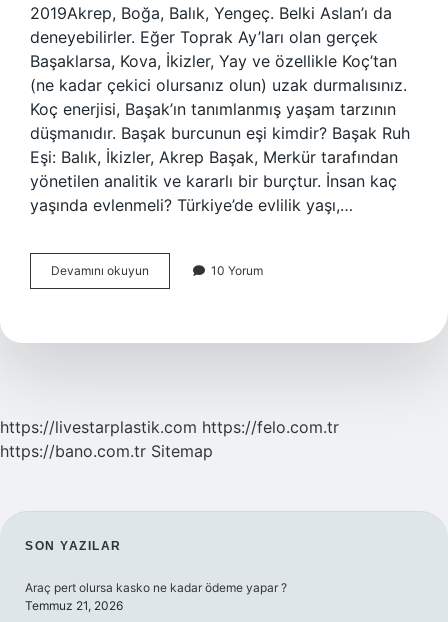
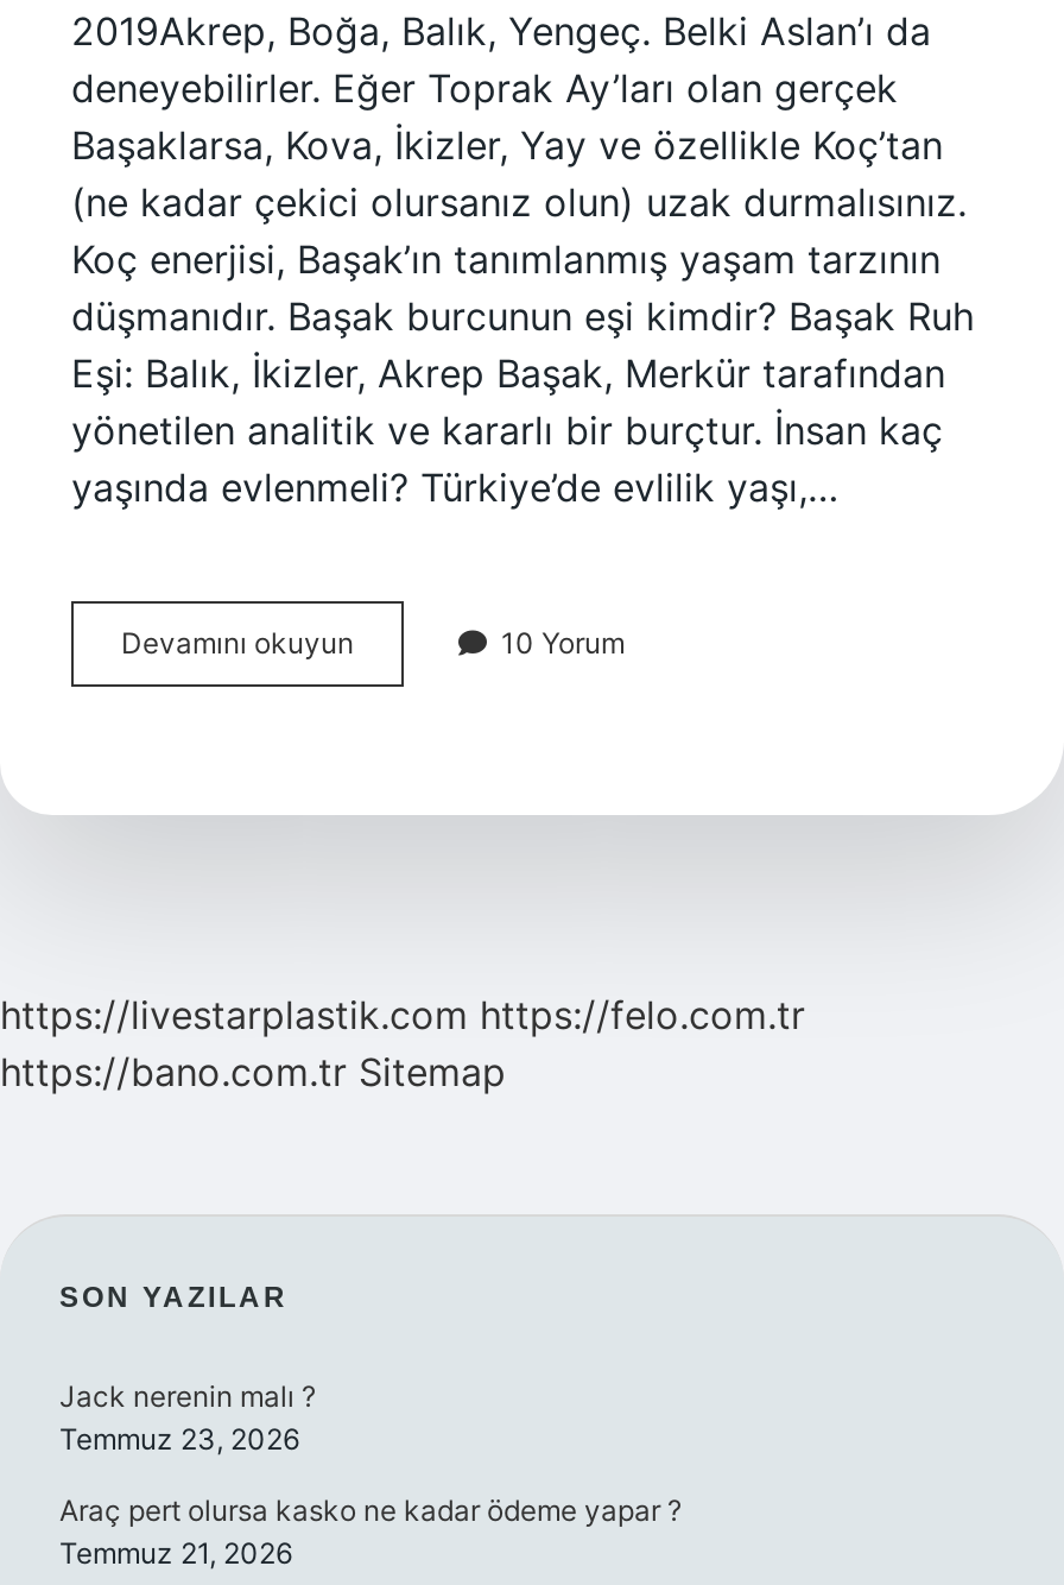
+ Jack nerenin malı ?
+ Temmuz 23, 2026
